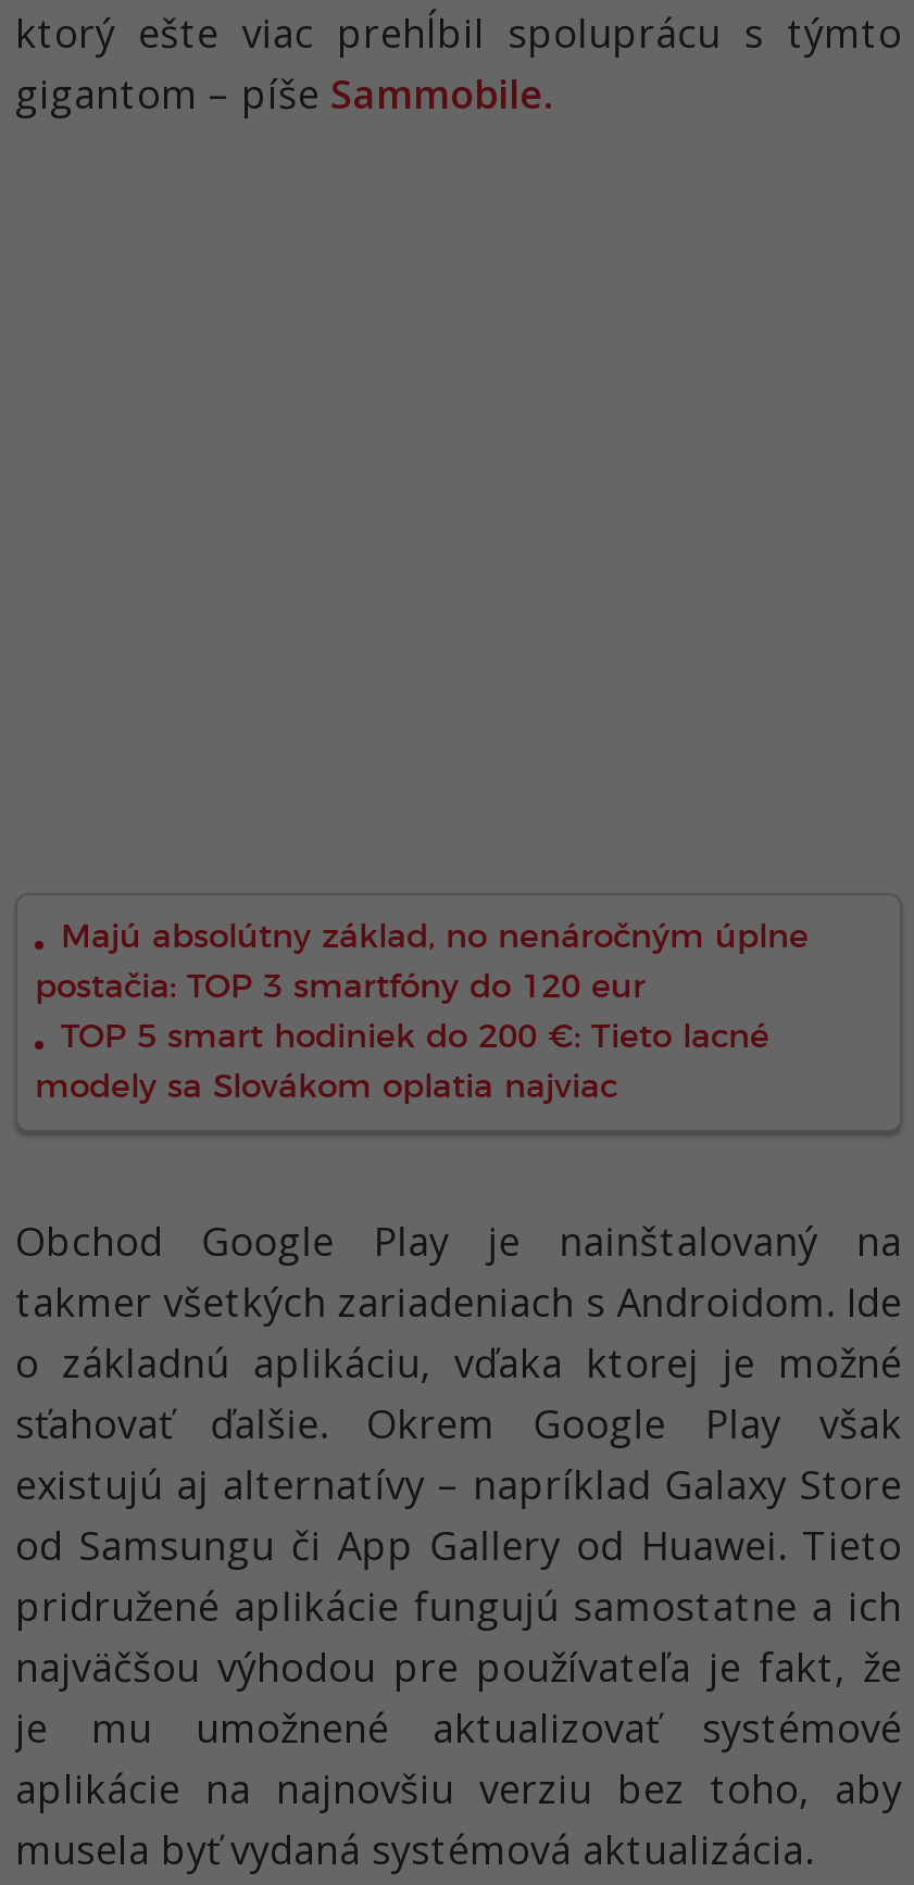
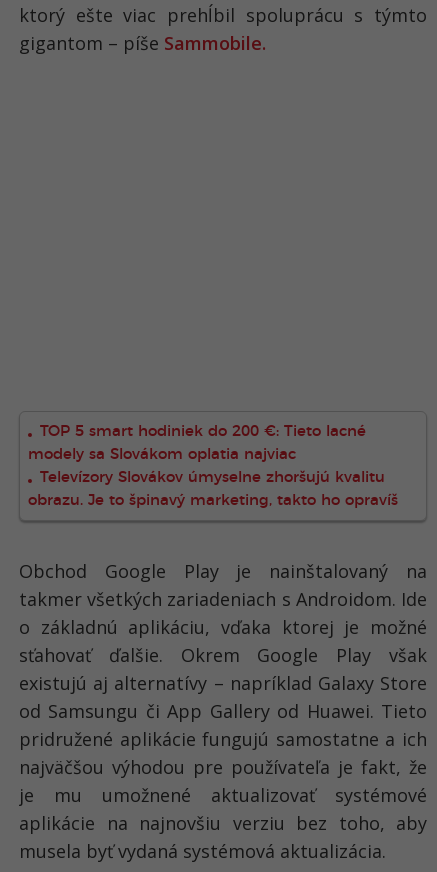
- Majú absolútny základ, no nenáročným úplne
- postačia: TOP 3 smartfóny do 120 eur

moved up: TOP 5 smart hodiniek do 200 €: Tieto lacné | modely sa Slovákom oplatia najviac

+ Televízory Slovákov úmyselne zhoršujú kvalitu
+ obrazu. Je to špinavý marketing, takto ho opravíš
